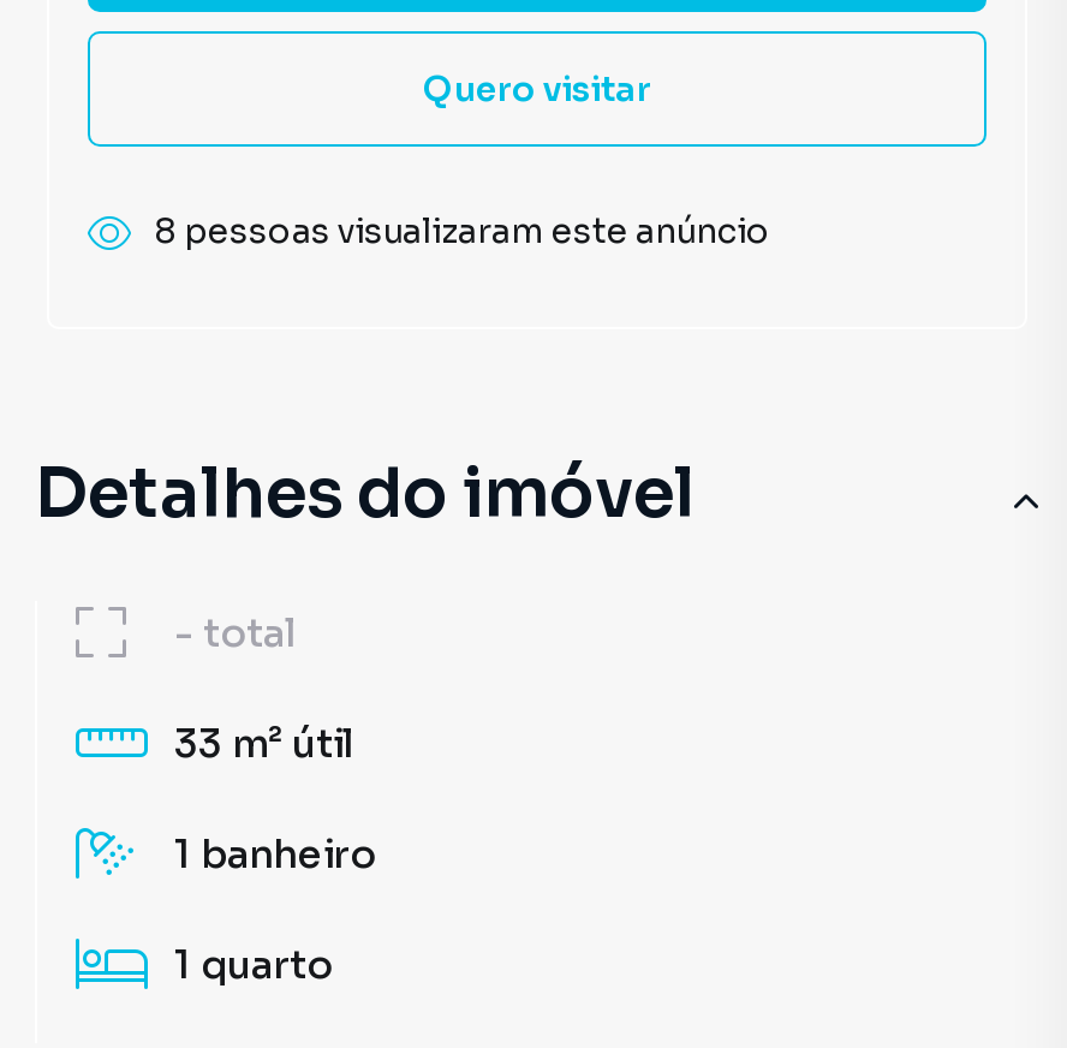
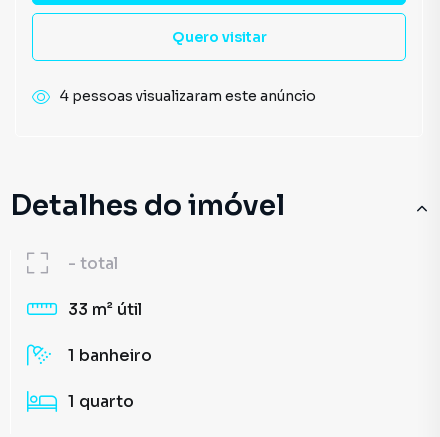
- 8 pessoas visualizaram este anúncio
+ 4 pessoas visualizaram este anúncio
